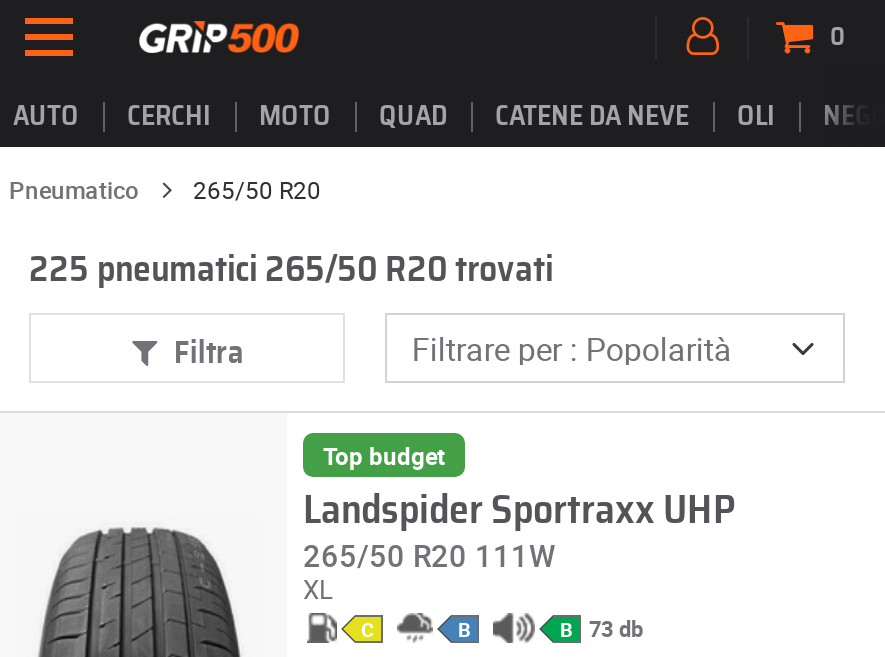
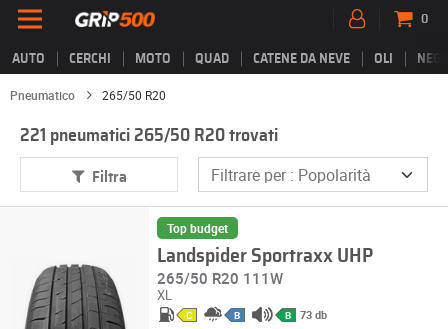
- 225 pneumatici 265/50 R20 trovati
+ 221 pneumatici 265/50 R20 trovati
